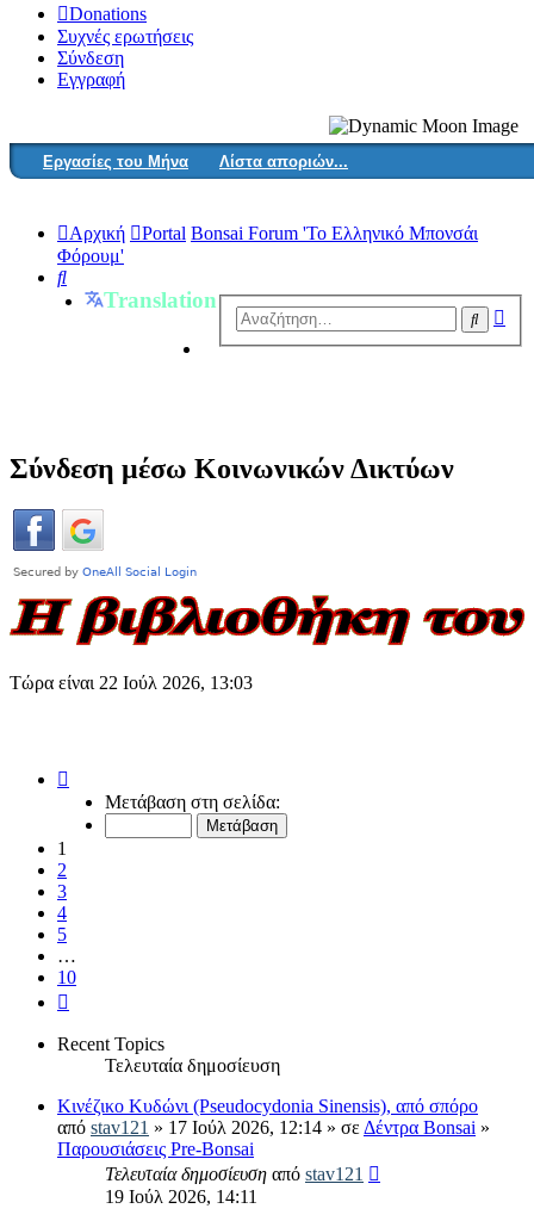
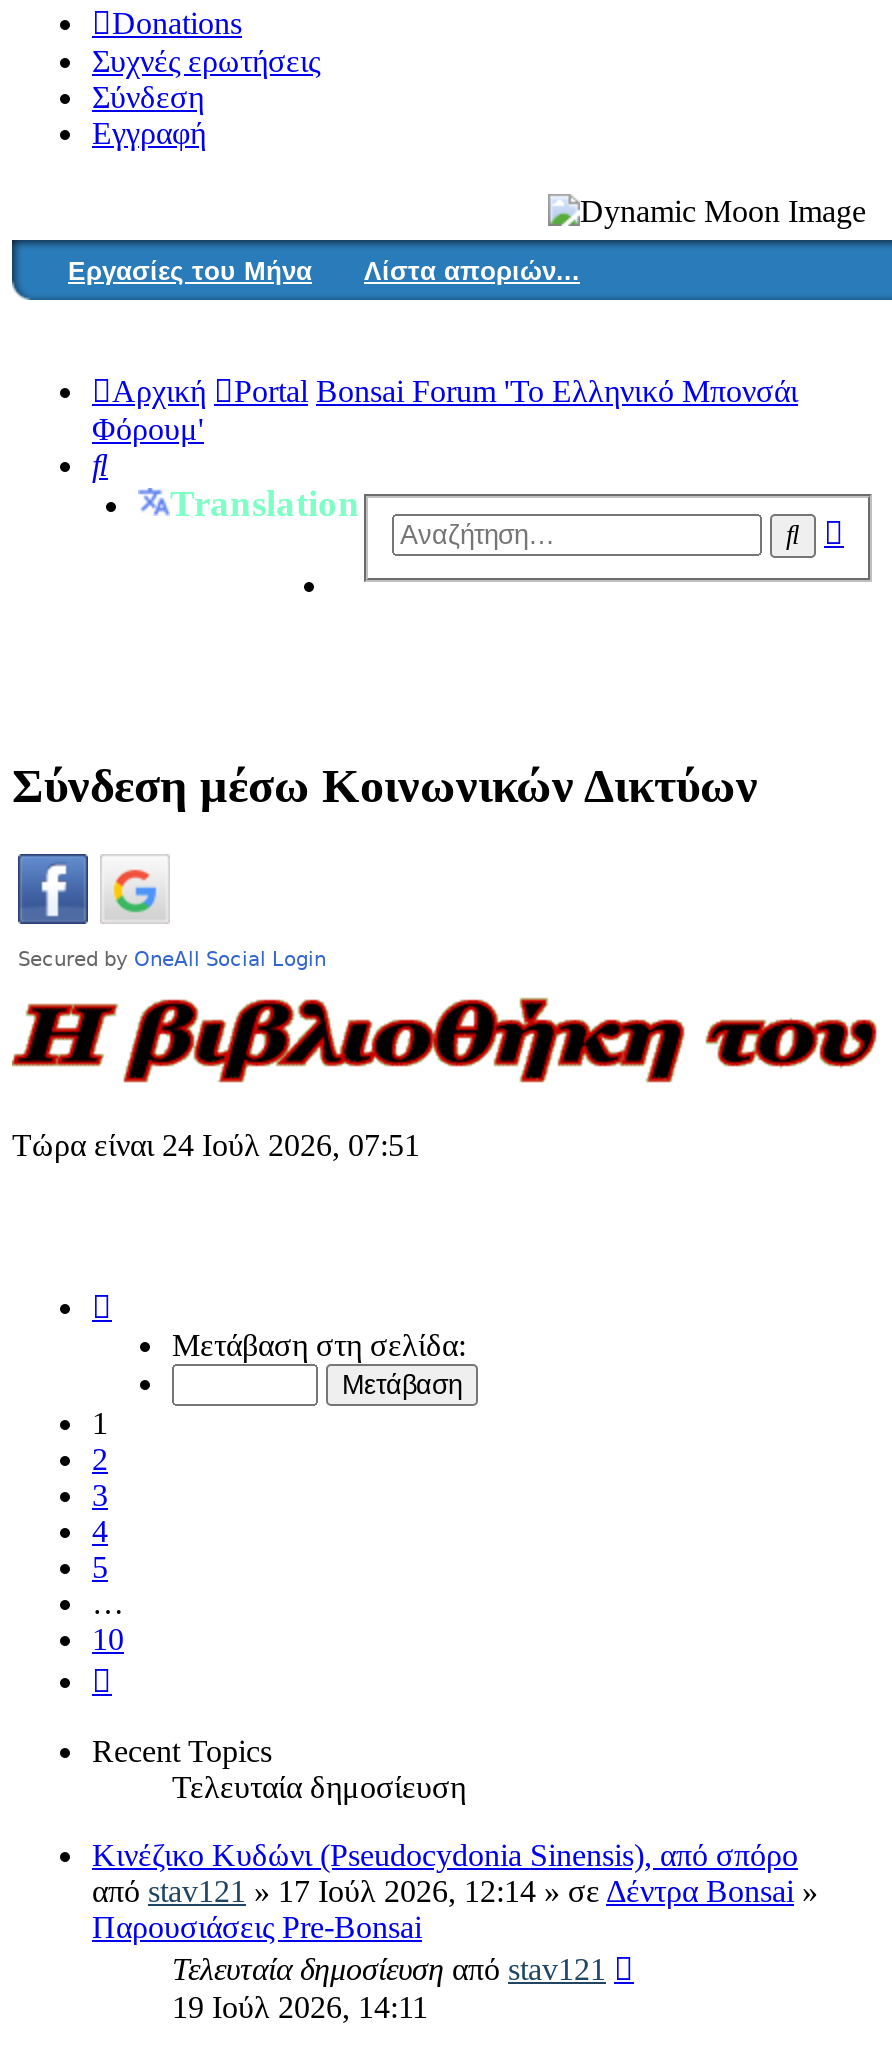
- Τώρα είναι 22 Ιούλ 2026, 13:03
+ Τώρα είναι 24 Ιούλ 2026, 07:51
